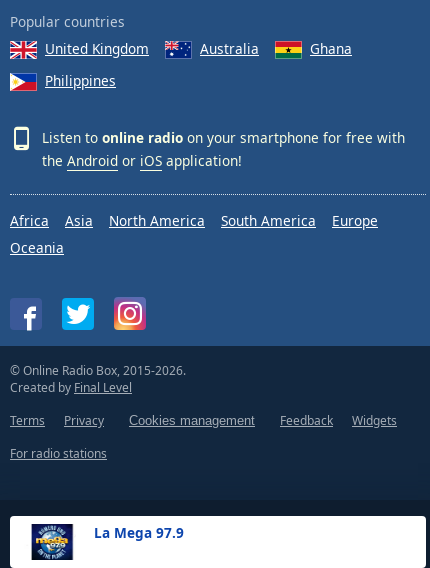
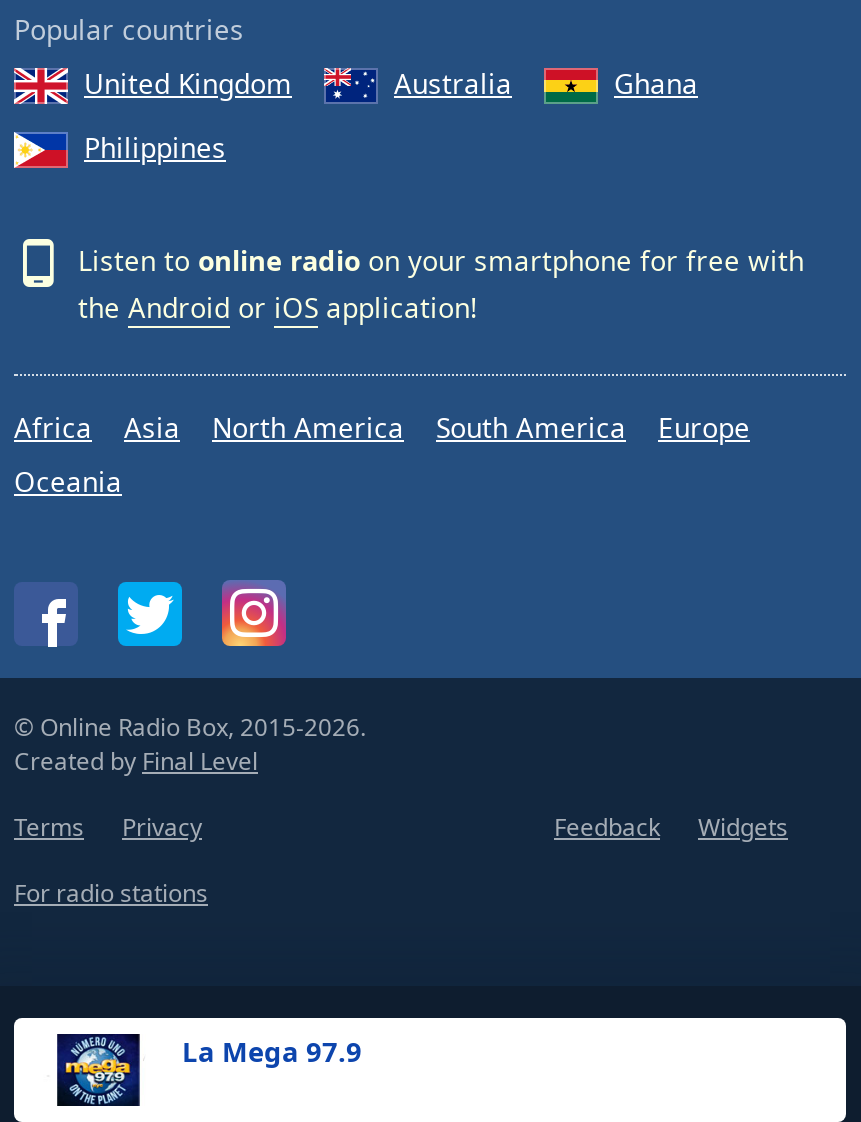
- Cookies management
